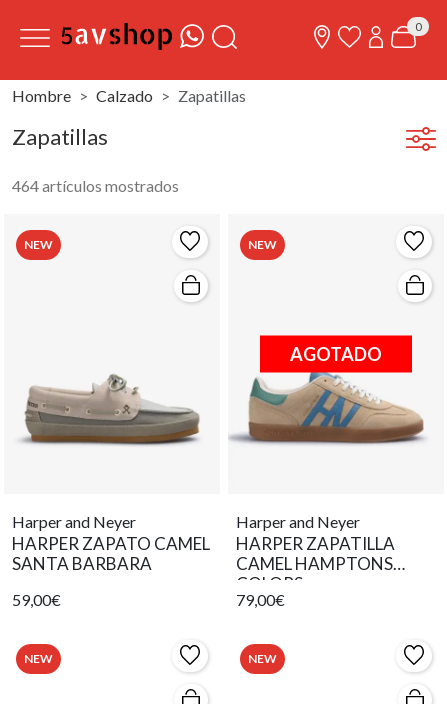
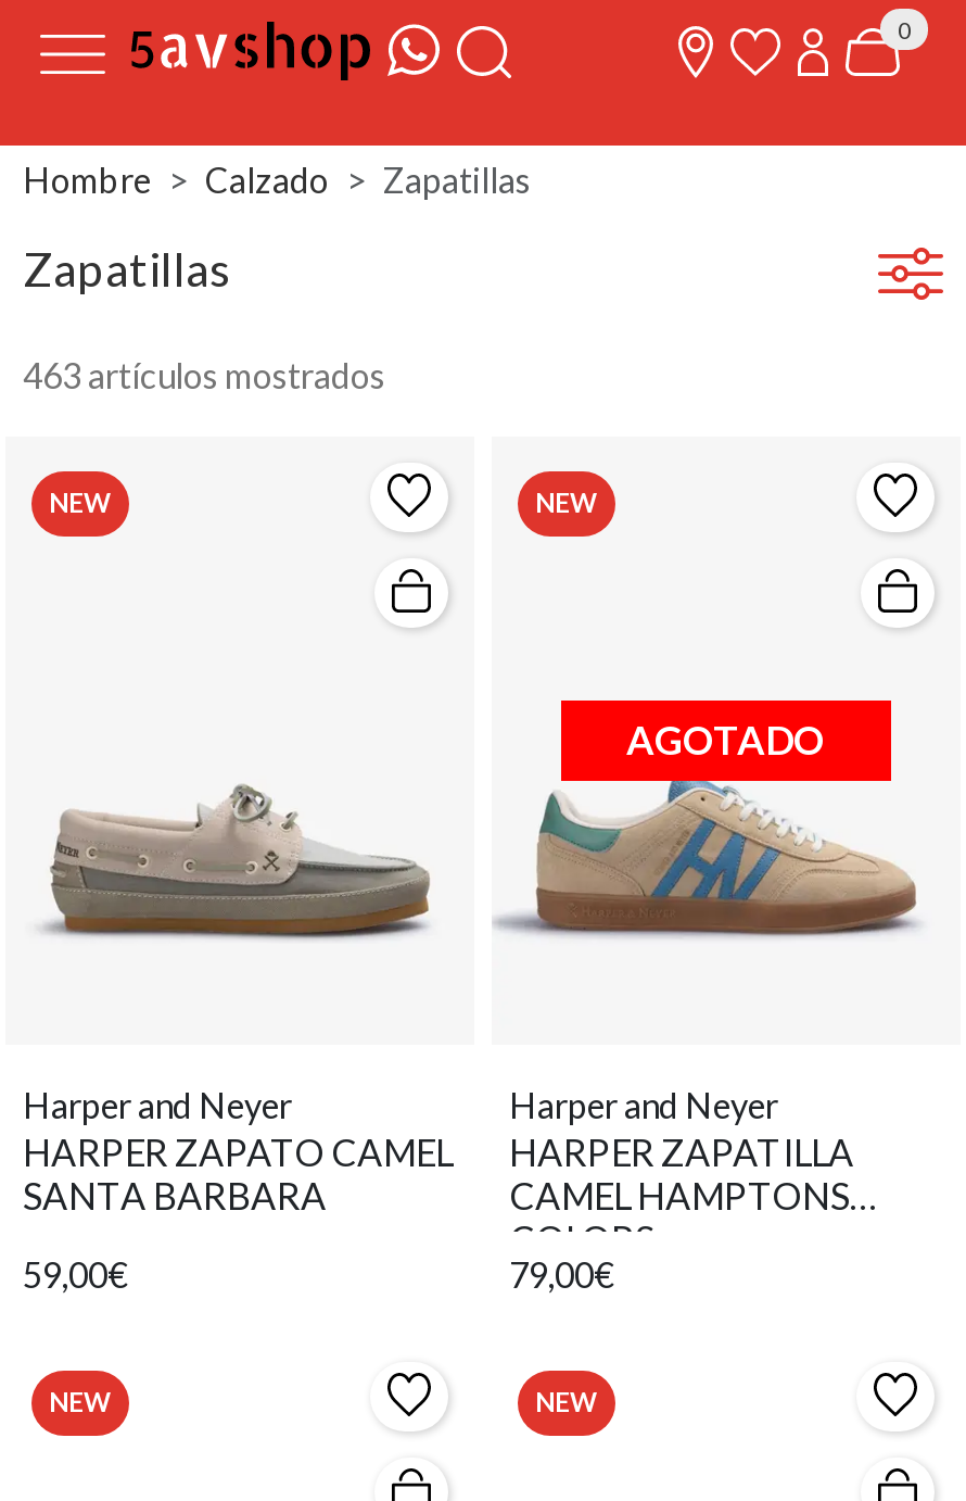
- 464 artículos mostrados
+ 463 artículos mostrados
